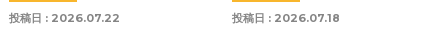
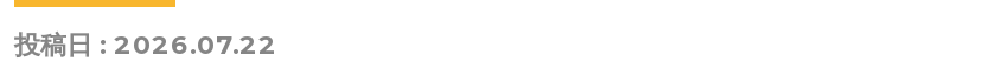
- 投稿日 : 2026.07.18
